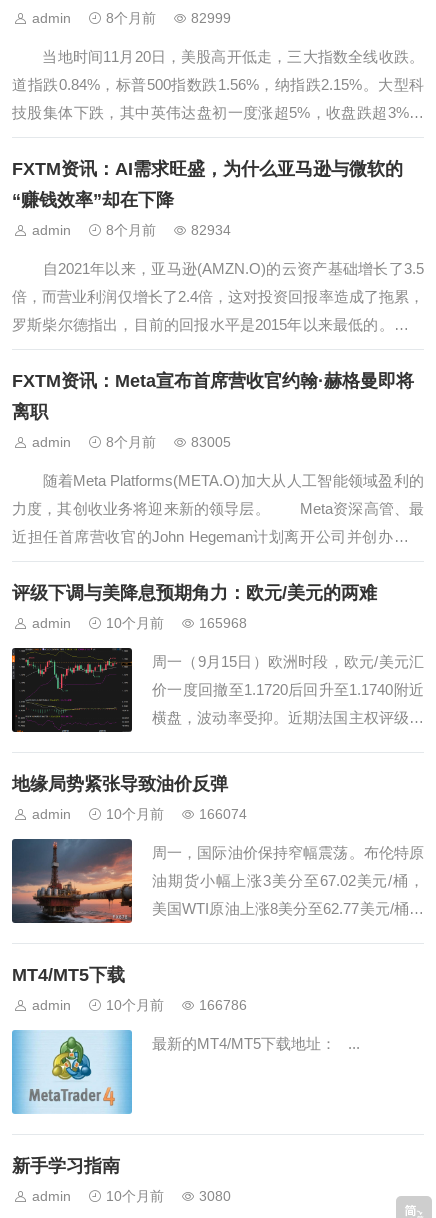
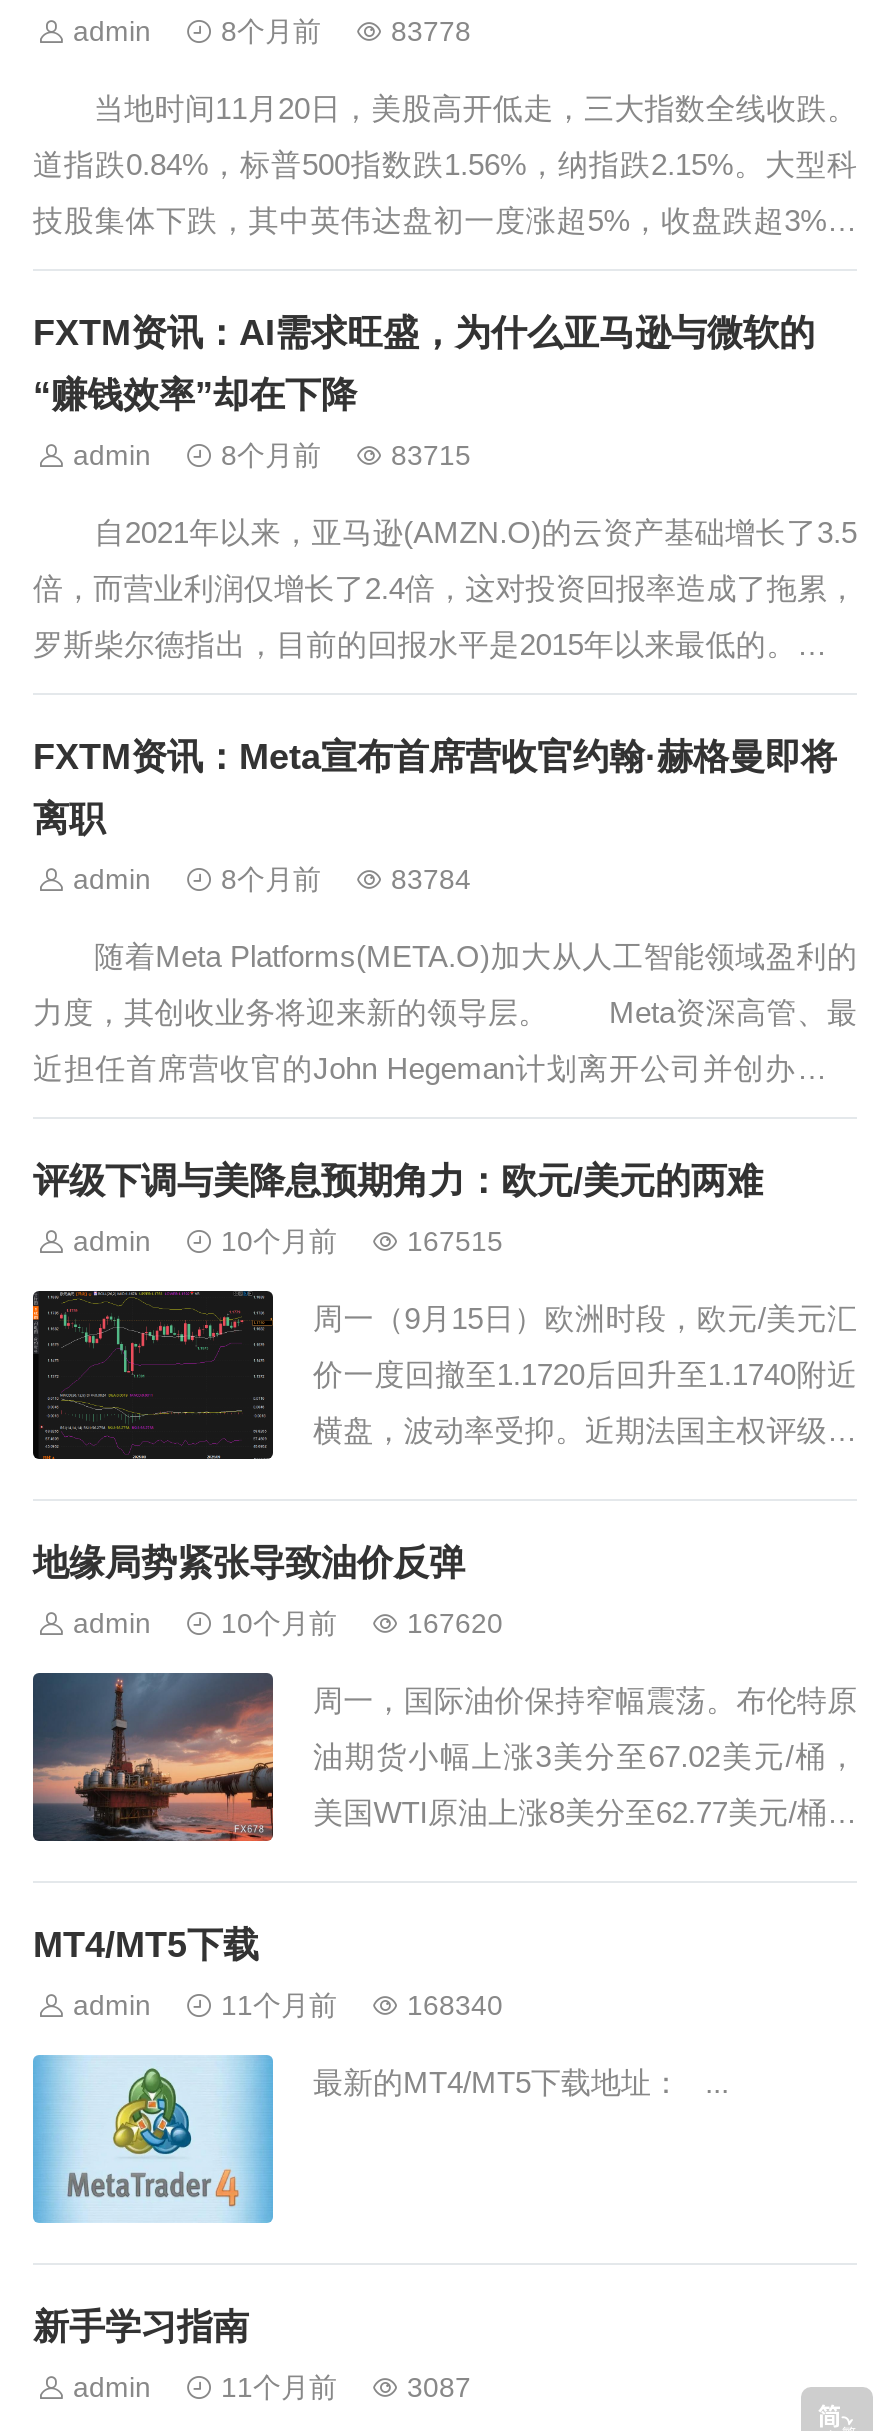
- 82999
+ 83778

- 82934
+ 83715

- 83005
+ 83784

- 165968
+ 167515

- 166074
+ 167620

- 10个月前
+ 11个月前

- 166786
+ 168340

- 10个月前
+ 11个月前

- 3080
+ 3087
